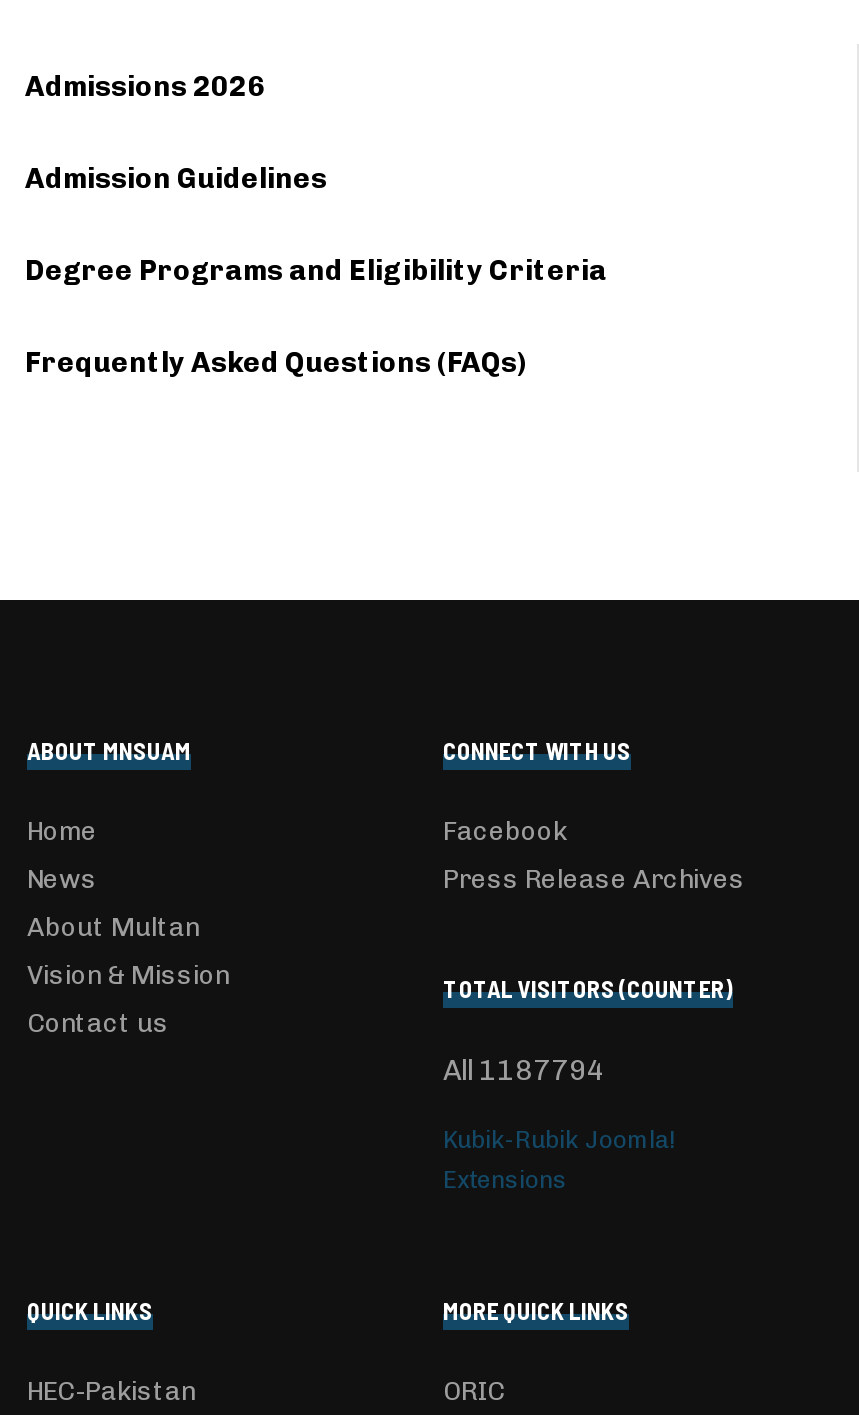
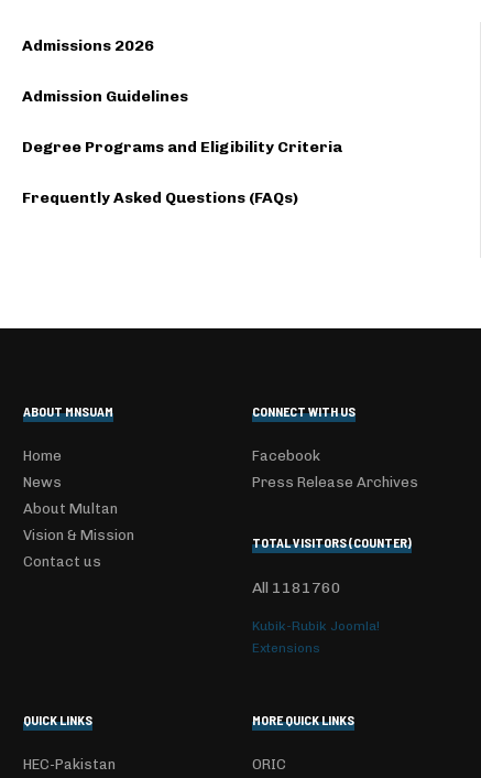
- All 1187794
+ All 1181760
